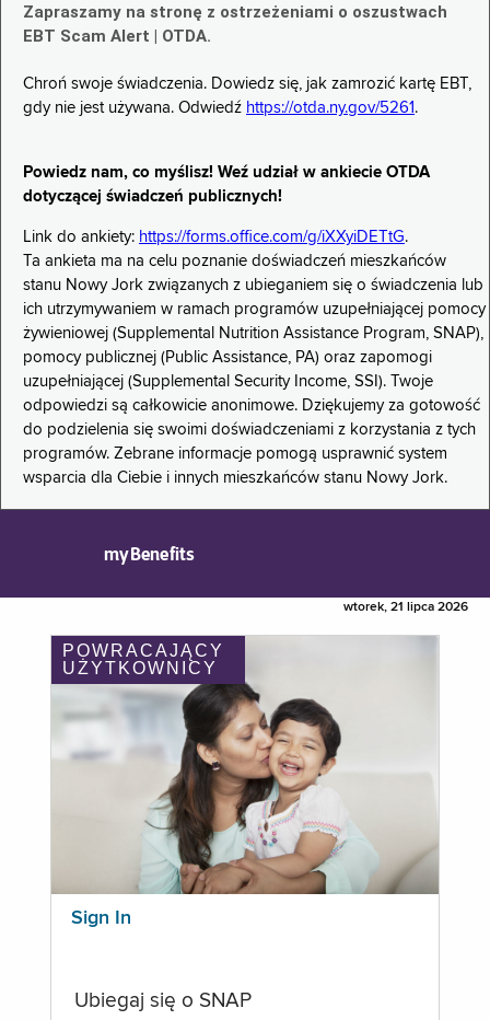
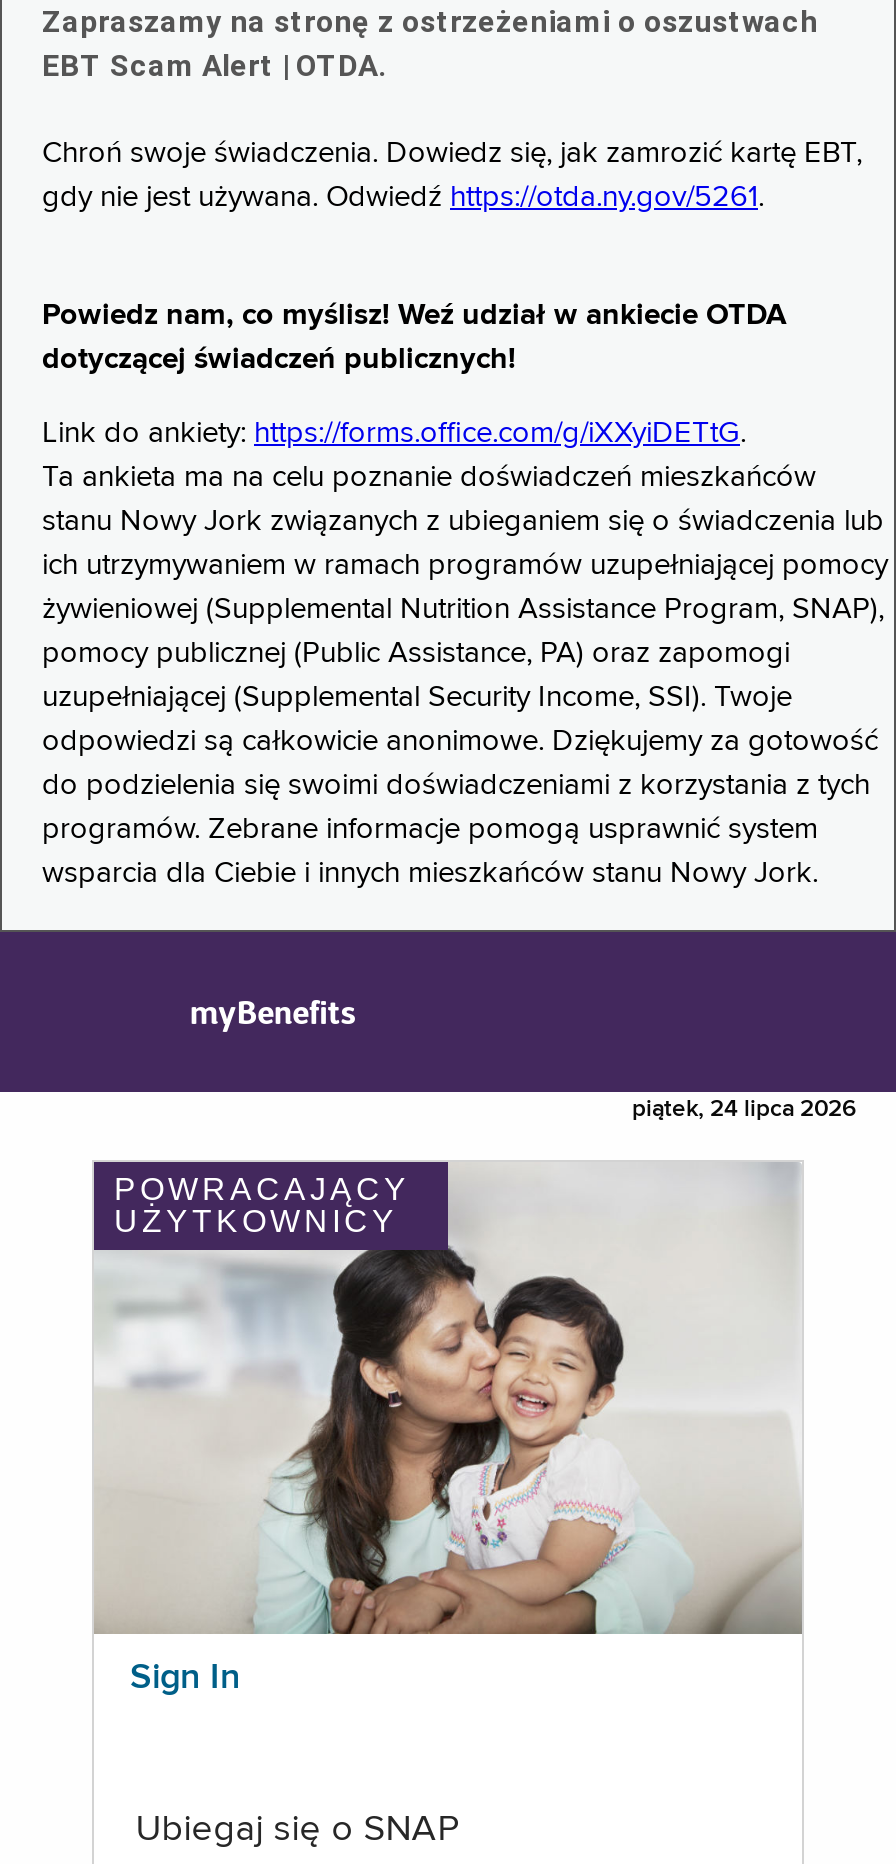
- wtorek, 21 lipca 2026
+ piątek, 24 lipca 2026
